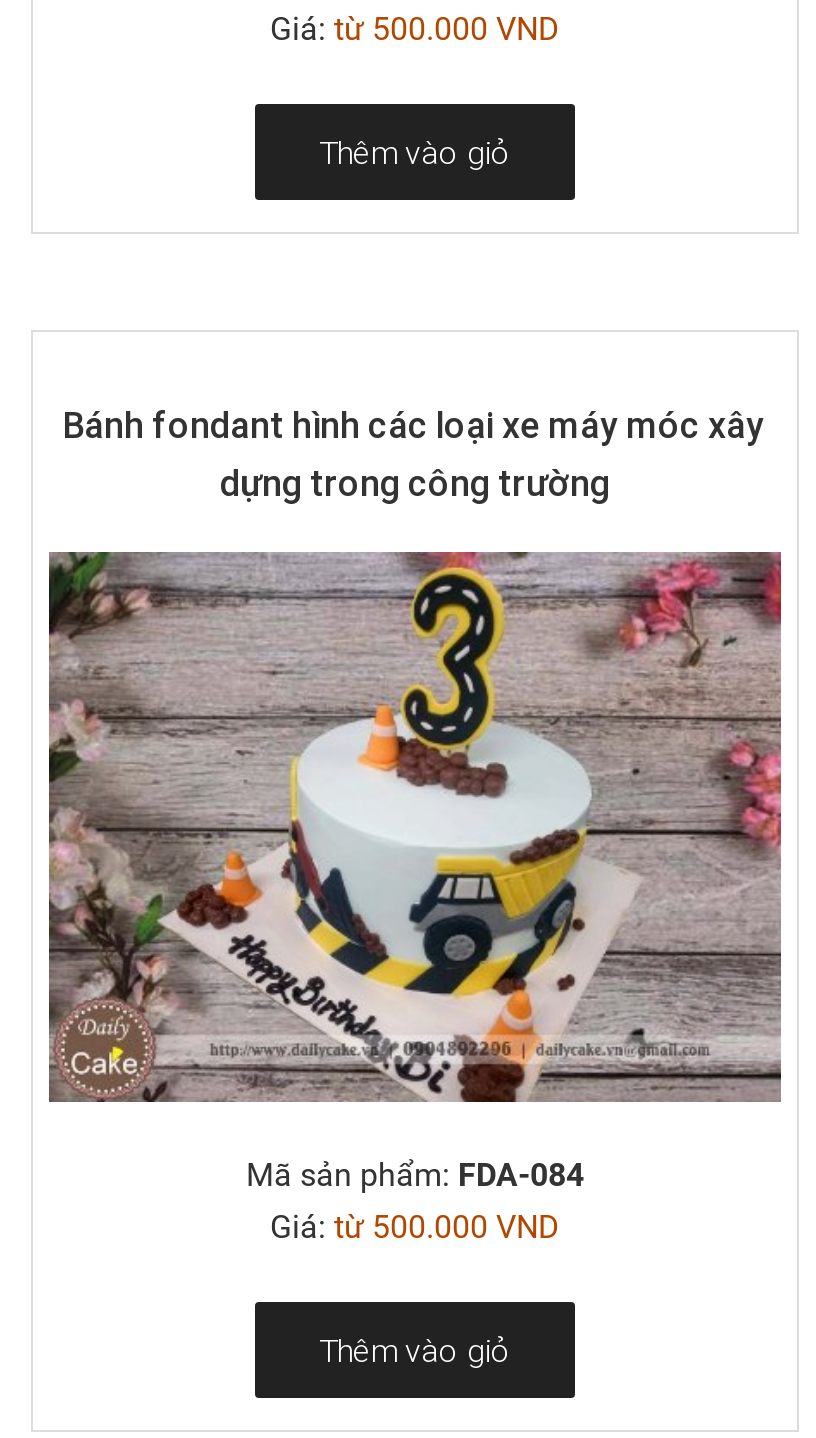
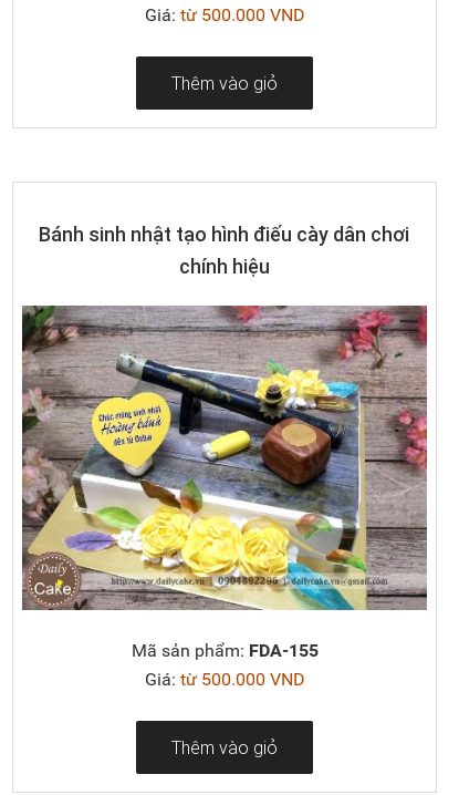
- Bánh fondant hình các loại xe máy móc xây
- dựng trong công trường
+ Bánh sinh nhật tạo hình điếu cày dân chơi
+ chính hiệu

- [image]
- Mã sản phẩm: FDA-084
+ [image]
+ Mã sản phẩm: FDA-155
